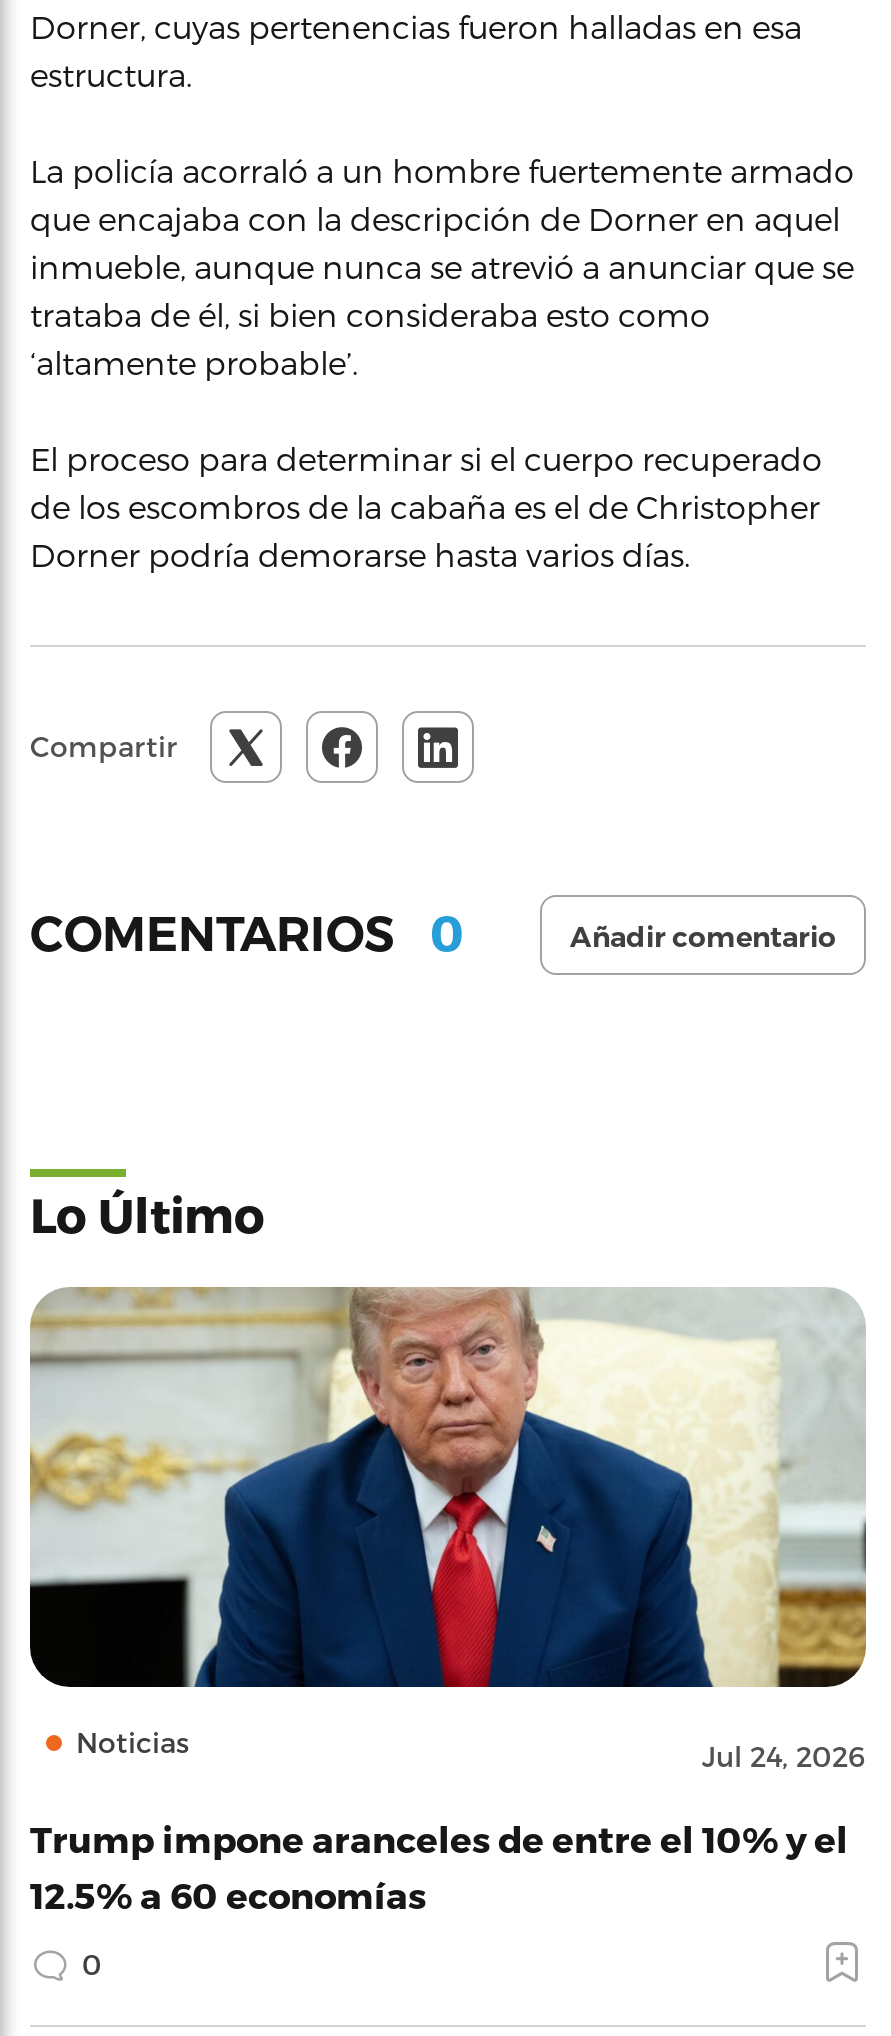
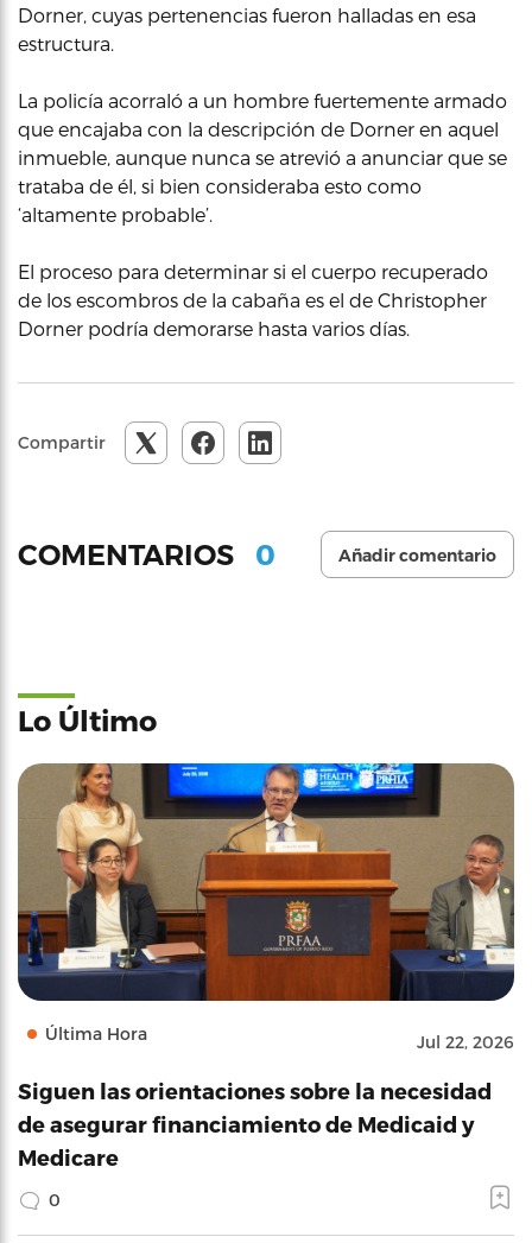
- [image]
- Noticias
- Jul 24, 2026
+ [image]
+ Última Hora
+ Jul 22, 2026

- Trump impone aranceles de entre el 10% y el
- 12.5% a 60 economías
+ Siguen las orientaciones sobre la necesidad
+ de asegurar financiamiento de Medicaid y
+ Medicare
